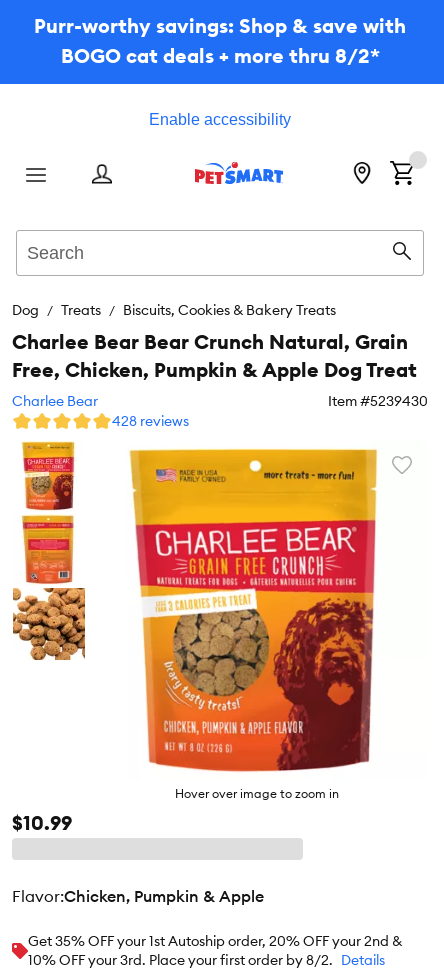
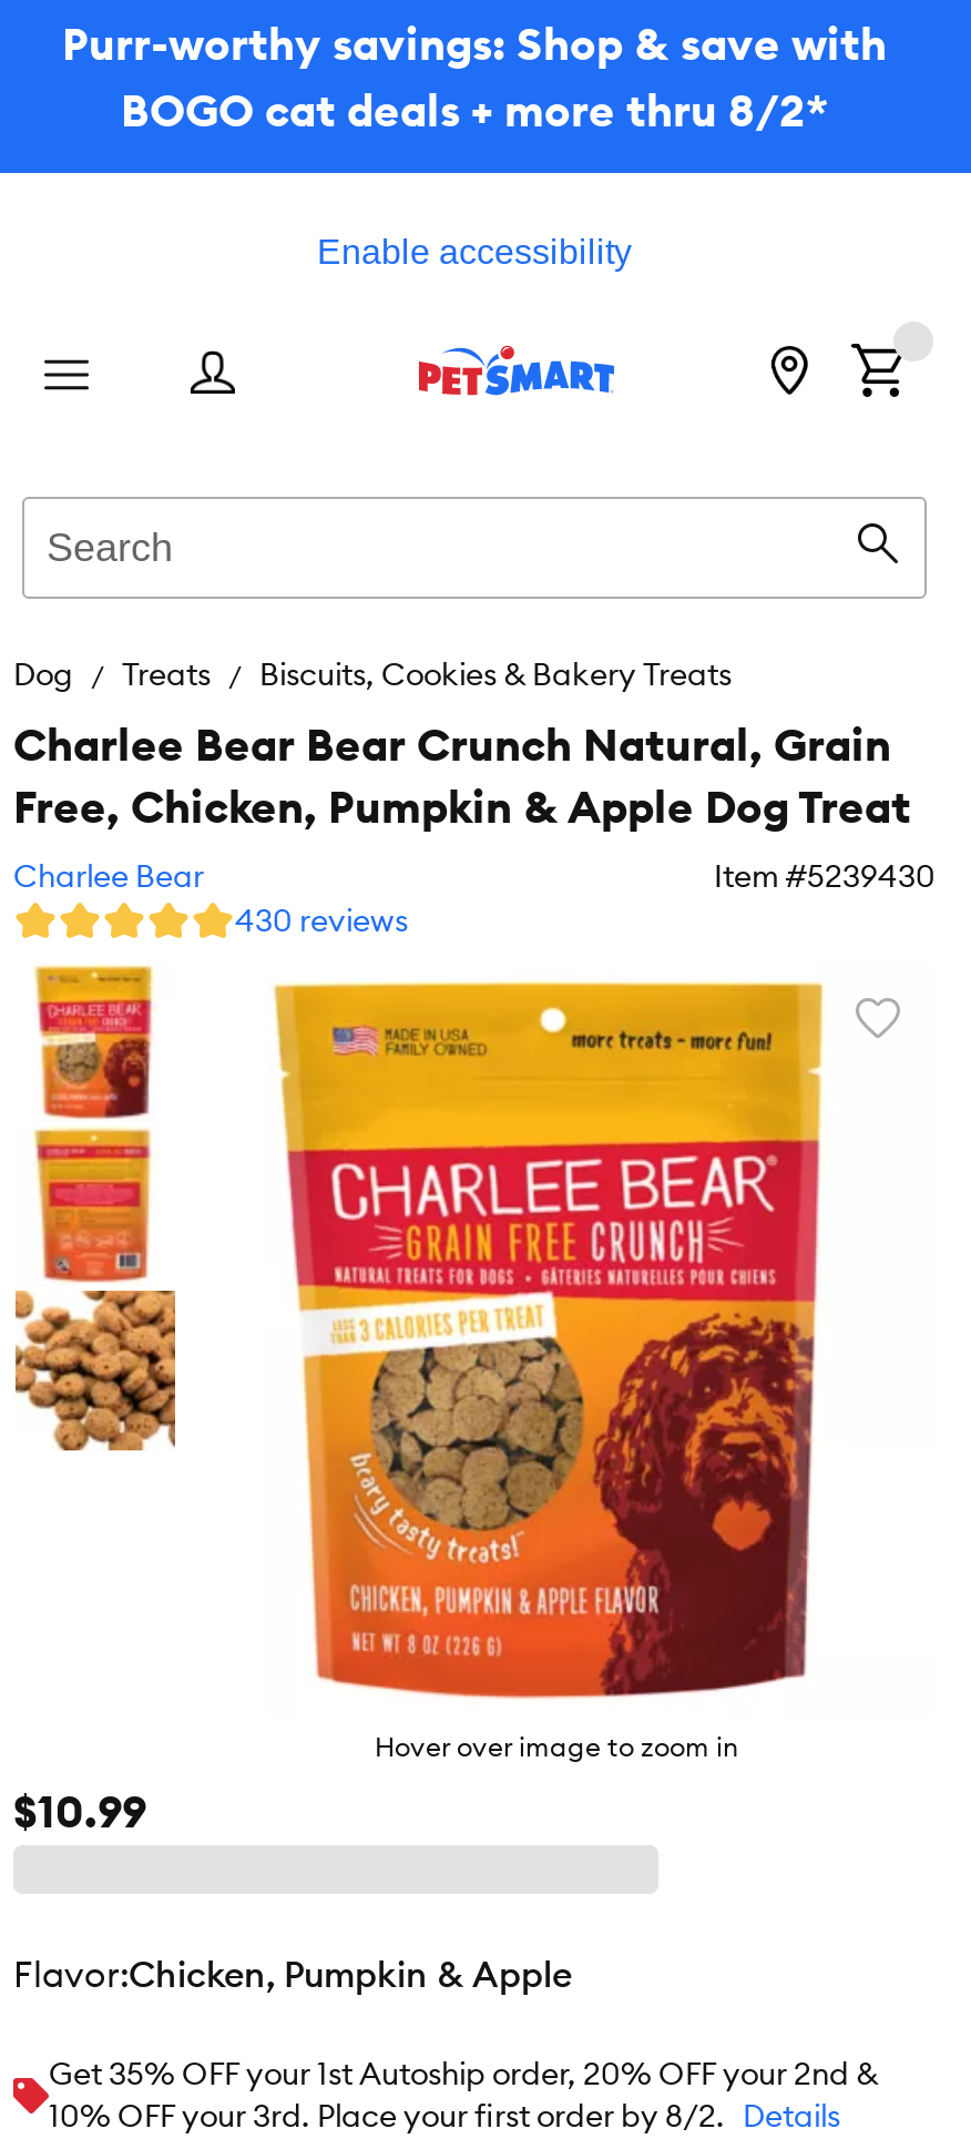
- 428 reviews
+ 430 reviews
